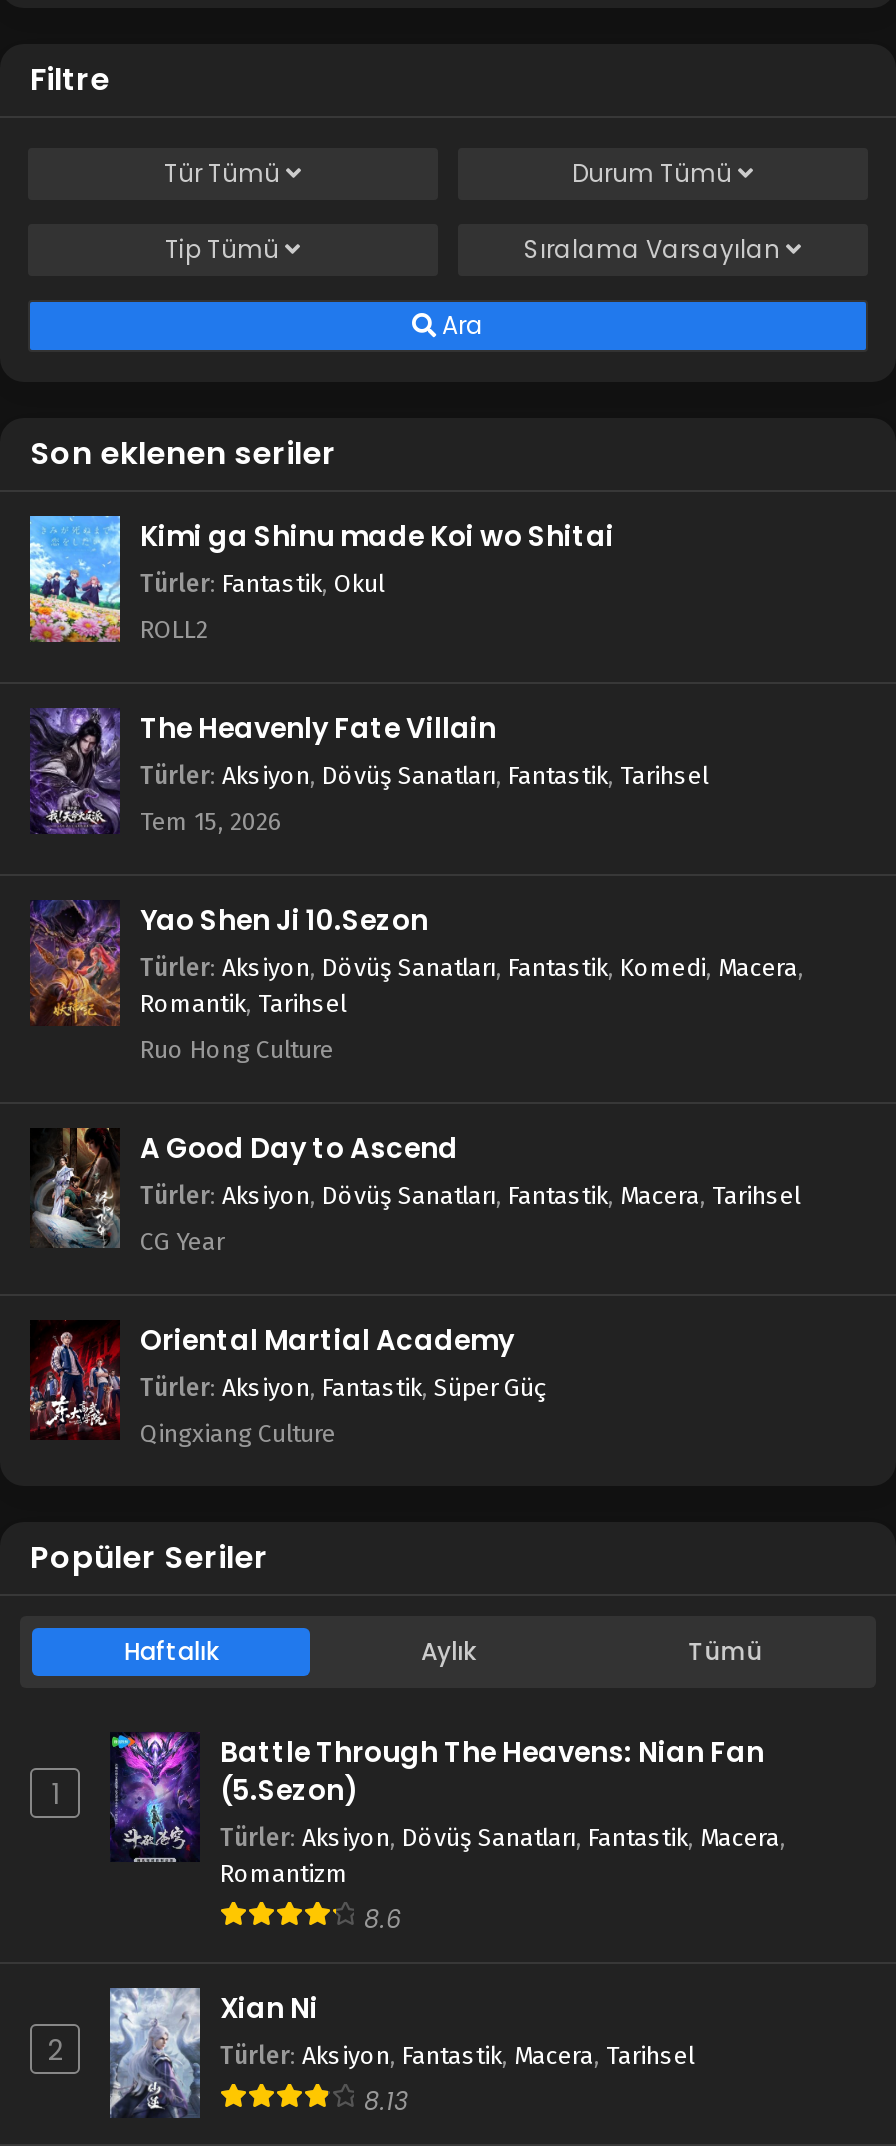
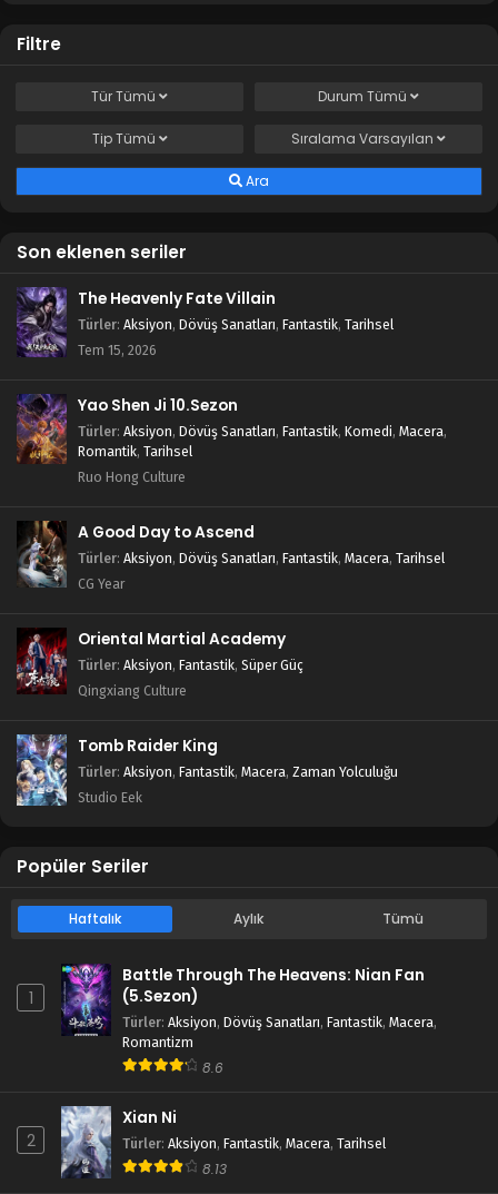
- [image]
- Kimi ga Shinu made Koi wo Shitai
- Türler: Fantastik, Okul
- ROLL2

moved up: [image] | The Heavenly Fate Villain | Türler: Aksiyon, Dövüş Sanatları, Fantastik, Tarihsel | ... | Türler: Aksiyon, Fantastik, Süper Güç | Qingxiang Culture

+ [image]
+ Tomb Raider King
+ Türler: Aksiyon, Fantastik, Macera, Zaman Yolculuğu
+ Studio Eek
